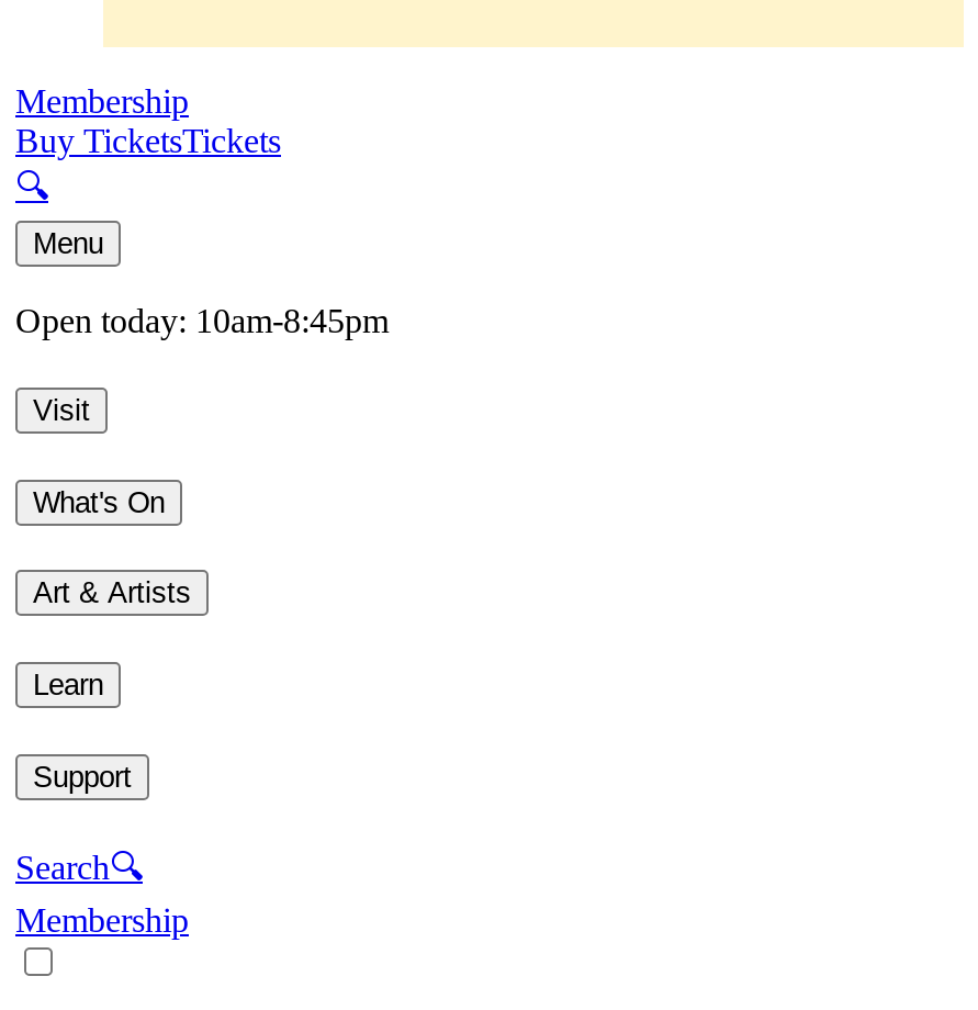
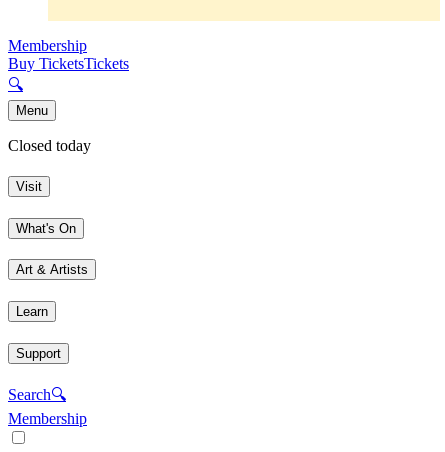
- Open today: 10am-8:45pm
+ Closed today
